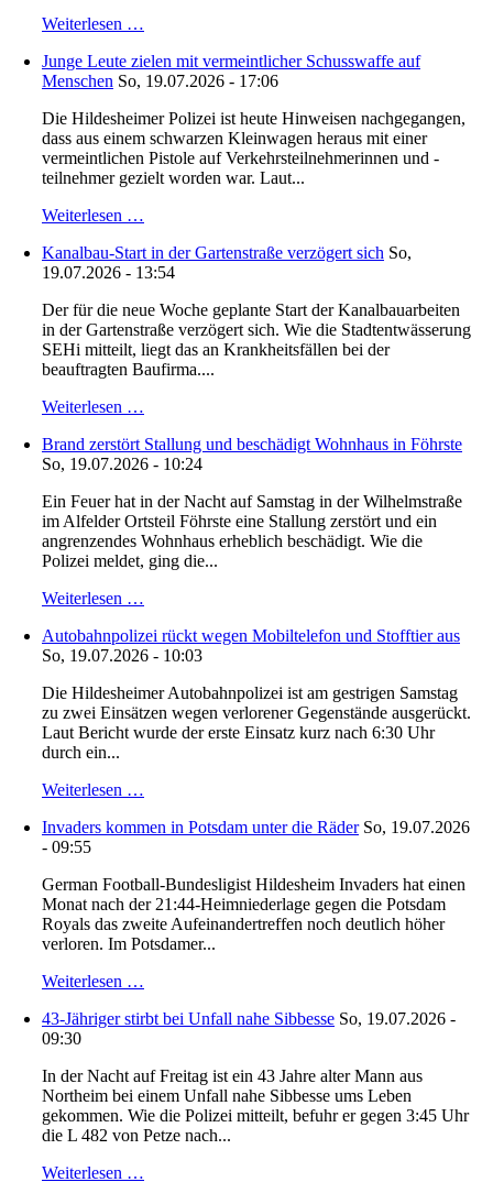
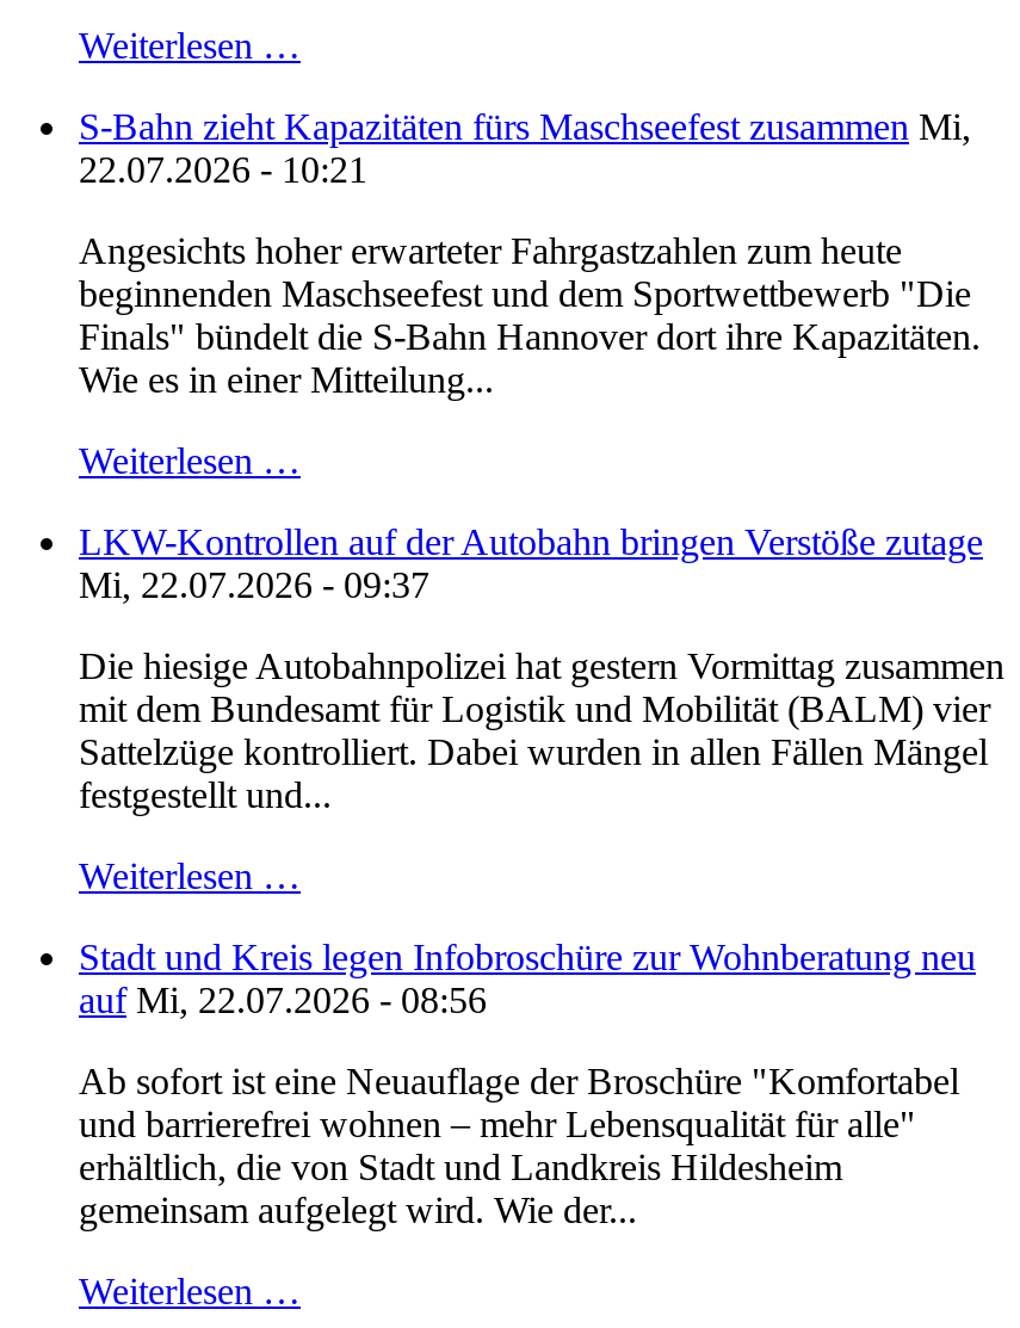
- Junge Leute zielen mit vermeintlicher Schusswaffe auf
- Menschen So, 19.07.2026 - 17:06
+ S-Bahn zieht Kapazitäten fürs Maschseefest zusammen Mi,
+ 22.07.2026 - 10:21

- Die Hildesheimer Polizei ist heute Hinweisen nachgegangen,
- dass aus einem schwarzen Kleinwagen heraus mit einer
- vermeintlichen Pistole auf Verkehrsteilnehmerinnen und -
- teilnehmer gezielt worden war. Laut...
+ Angesichts hoher erwarteter Fahrgastzahlen zum heute
+ beginnenden Maschseefest und dem Sportwettbewerb "Die
+ Finals" bündelt die S-Bahn Hannover dort ihre Kapazitäten.
+ Wie es in einer Mitteilung...

- Kanalbau-Start in der Gartenstraße verzögert sich So,
- 19.07.2026 - 13:54
+ LKW-Kontrollen auf der Autobahn bringen Verstöße zutage
+ Mi, 22.07.2026 - 09:37

- Der für die neue Woche geplante Start der Kanalbauarbeiten
- in der Gartenstraße verzögert sich. Wie die Stadtentwässerung
- SEHi mitteilt, liegt das an Krankheitsfällen bei der
- beauftragten Baufirma....
+ Die hiesige Autobahnpolizei hat gestern Vormittag zusammen
+ mit dem Bundesamt für Logistik und Mobilität (BALM) vier
+ Sattelzüge kontrolliert. Dabei wurden in allen Fällen Mängel
+ festgestellt und...

- Brand zerstört Stallung und beschädigt Wohnhaus in Föhrste
- So, 19.07.2026 - 10:24
- Ein Feuer hat in der Nacht auf Samstag in der Wilhelmstraße
- im Alfelder Ortsteil Föhrste eine Stallung zerstört und ein
- angrenzendes Wohnhaus erheblich beschädigt. Wie die
- Polizei meldet, ging die...
- Weiterlesen …
- Autobahnpolizei rückt wegen Mobiltelefon und Stofftier aus
- So, 19.07.2026 - 10:03
- Die Hildesheimer Autobahnpolizei ist am gestrigen Samstag
- zu zwei Einsätzen wegen verlorener Gegenstände ausgerückt.
- Laut Bericht wurde der erste Einsatz kurz nach 6:30 Uhr
- durch ein...
- Weiterlesen …
- Invaders kommen in Potsdam unter die Räder So, 19.07.2026
- - 09:55
- German Football-Bundesligist Hildesheim Invaders hat einen
- Monat nach der 21:44-Heimniederlage gegen die Potsdam
- Royals das zweite Aufeinandertreffen noch deutlich höher
- verloren. Im Potsdamer...
- Weiterlesen …
- 43-Jähriger stirbt bei Unfall nahe Sibbesse So, 19.07.2026 -
- 09:30
- In der Nacht auf Freitag ist ein 43 Jahre alter Mann aus
- Northeim bei einem Unfall nahe Sibbesse ums Leben
- gekommen. Wie die Polizei mitteilt, befuhr er gegen 3:45 Uhr
- die L 482 von Petze nach...
+ Stadt und Kreis legen Infobroschüre zur Wohnberatung neu
+ auf Mi, 22.07.2026 - 08:56
+ Ab sofort ist eine Neuauflage der Broschüre "Komfortabel
+ und barrierefrei wohnen – mehr Lebensqualität für alle"
+ erhältlich, die von Stadt und Landkreis Hildesheim
+ gemeinsam aufgelegt wird. Wie der...
